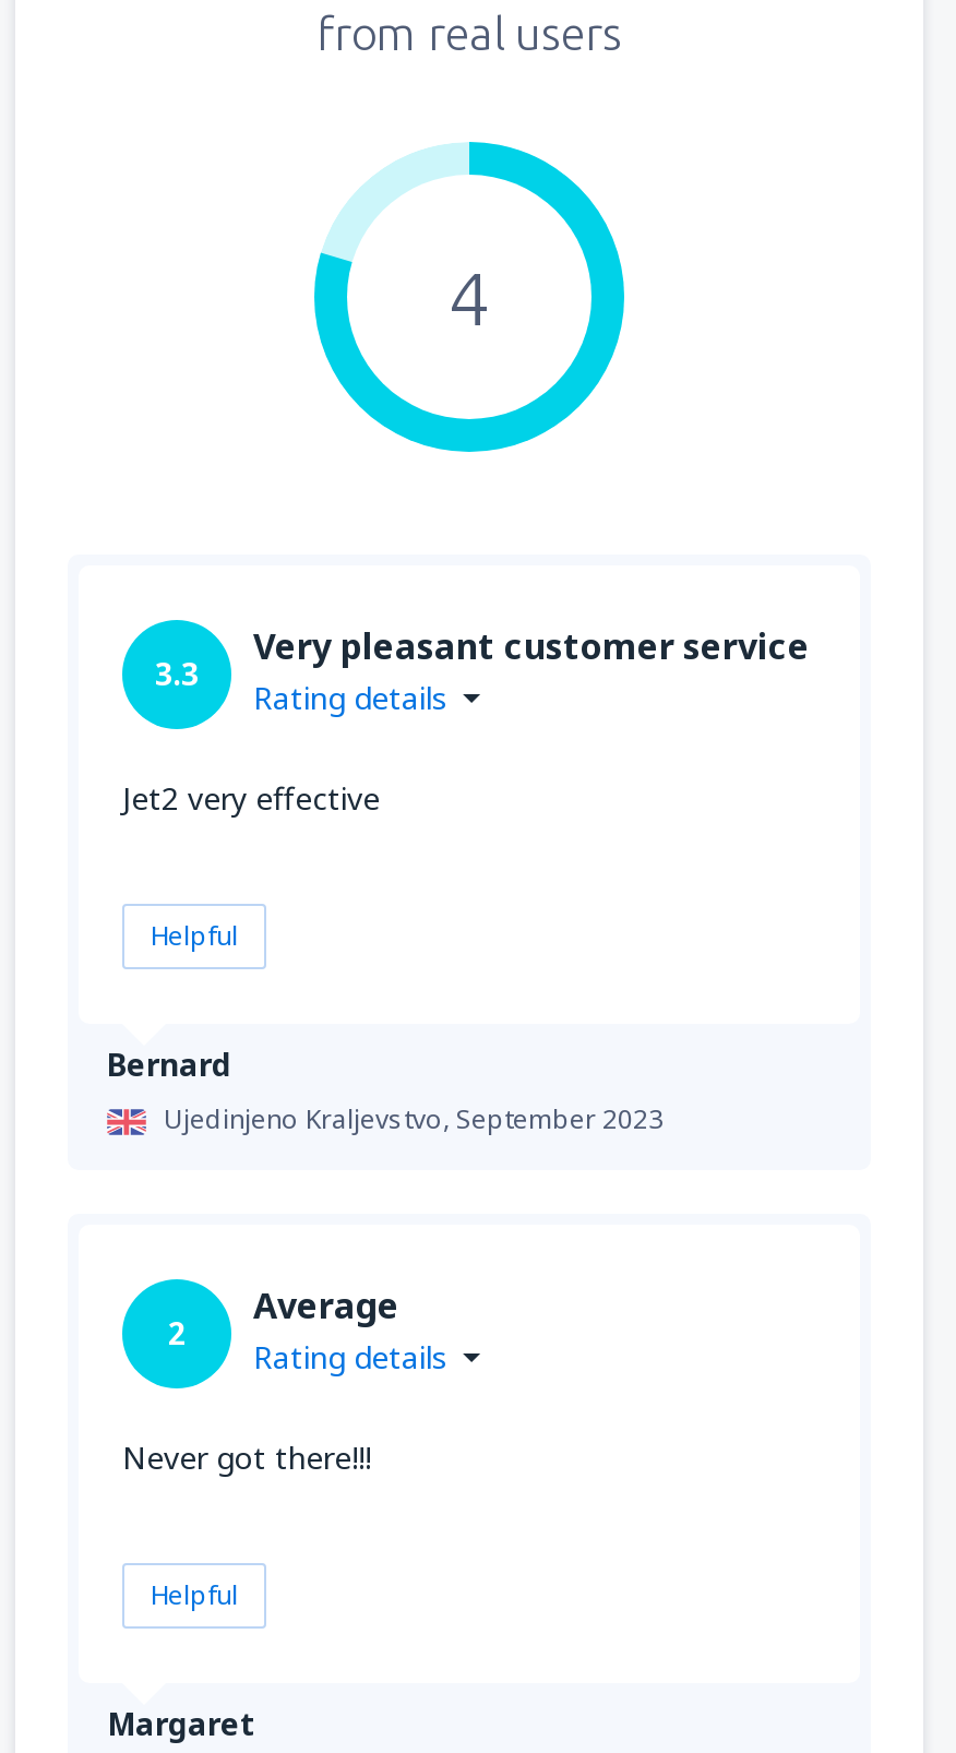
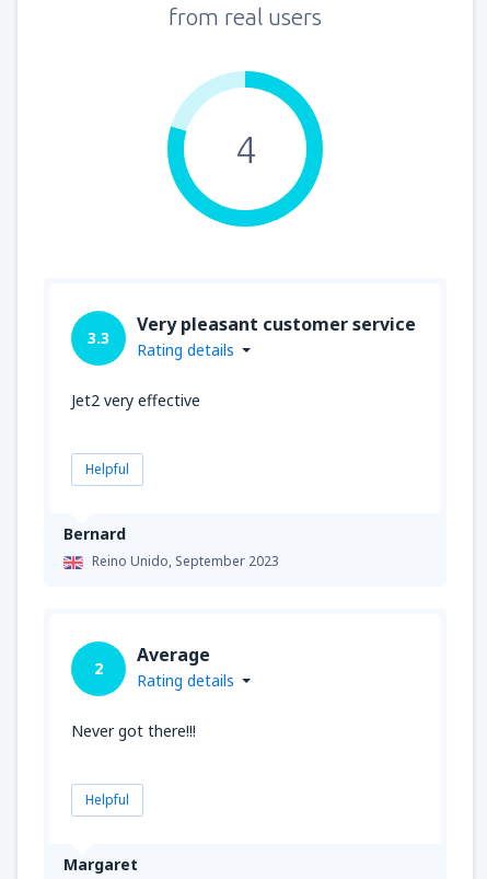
- Ujedinjeno Kraljevstvo, September 2023
+ Reino Unido, September 2023
